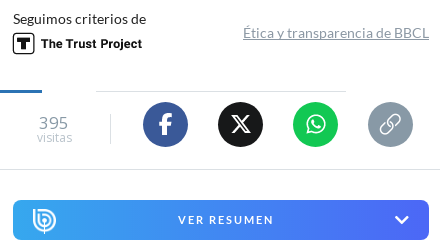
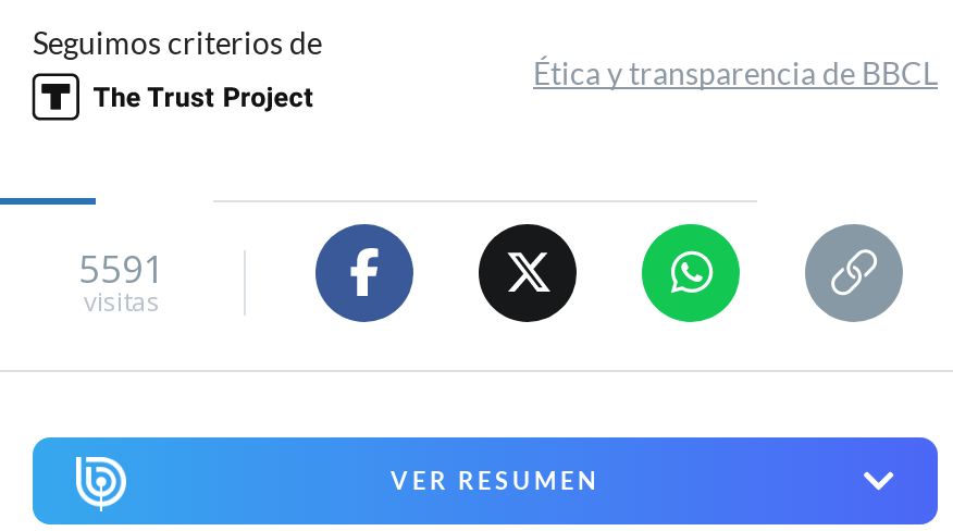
- 395
+ 5591
